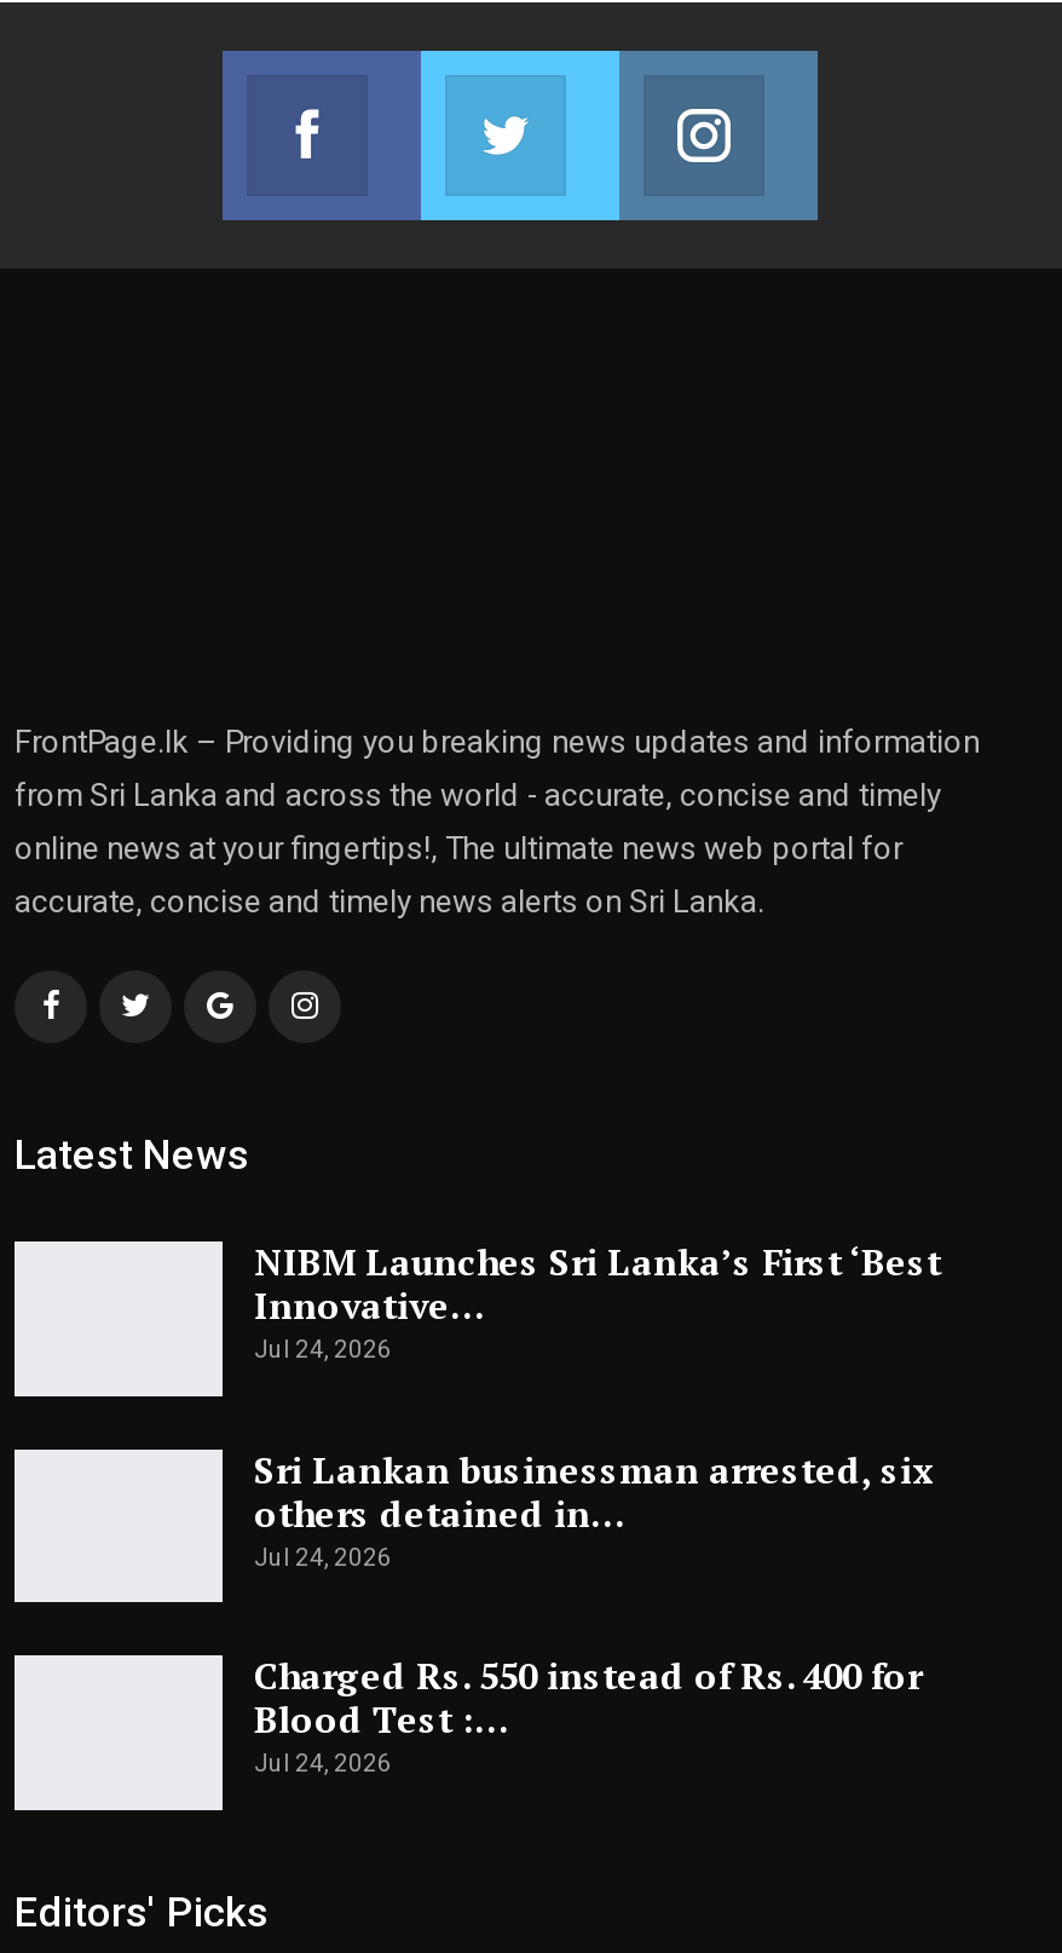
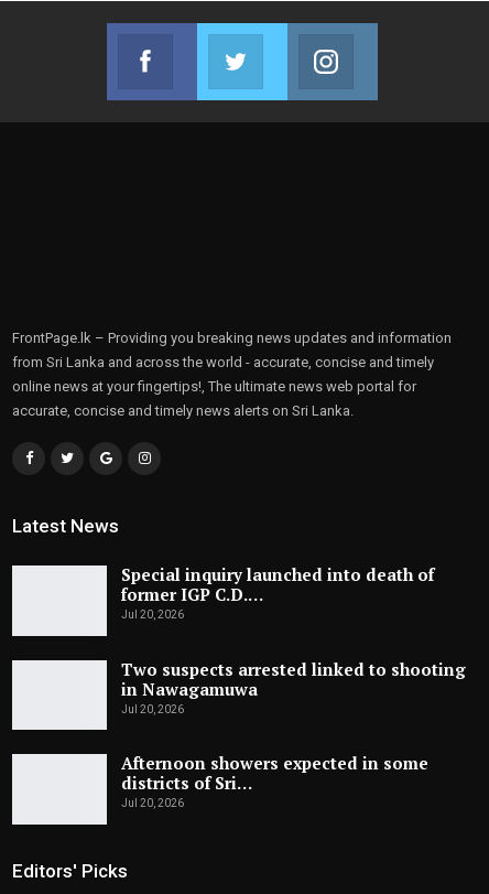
- NIBM Launches Sri Lanka’s First ‘Best
- Innovative…
- Jul 24, 2026
+ Special inquiry launched into death of
+ former IGP C.D.…
+ Jul 20, 2026

- Sri Lankan businessman arrested, six
- others detained in…
- Jul 24, 2026
+ Two suspects arrested linked to shooting
+ in Nawagamuwa
+ Jul 20, 2026

- Charged Rs. 550 instead of Rs. 400 for
- Blood Test :…
- Jul 24, 2026
+ Afternoon showers expected in some
+ districts of Sri…
+ Jul 20, 2026
